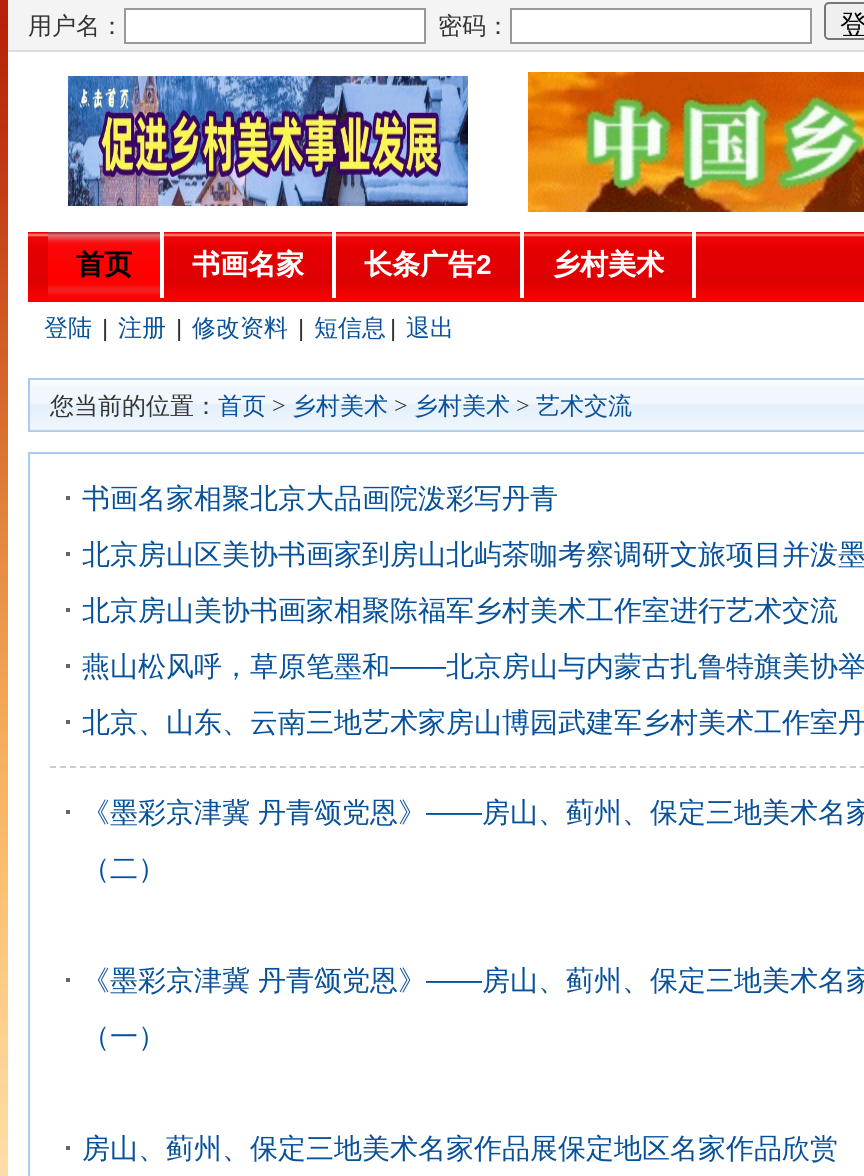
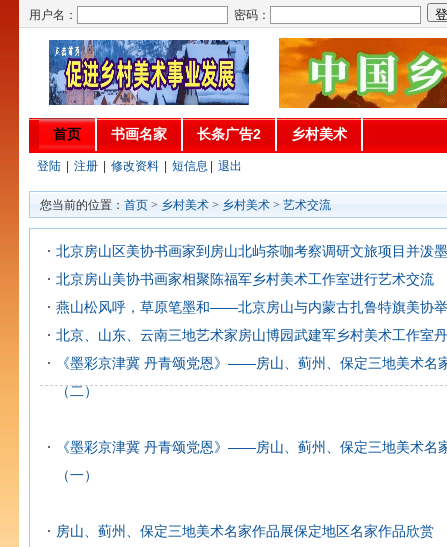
- 书画名家相聚北京大品画院泼彩写丹青
